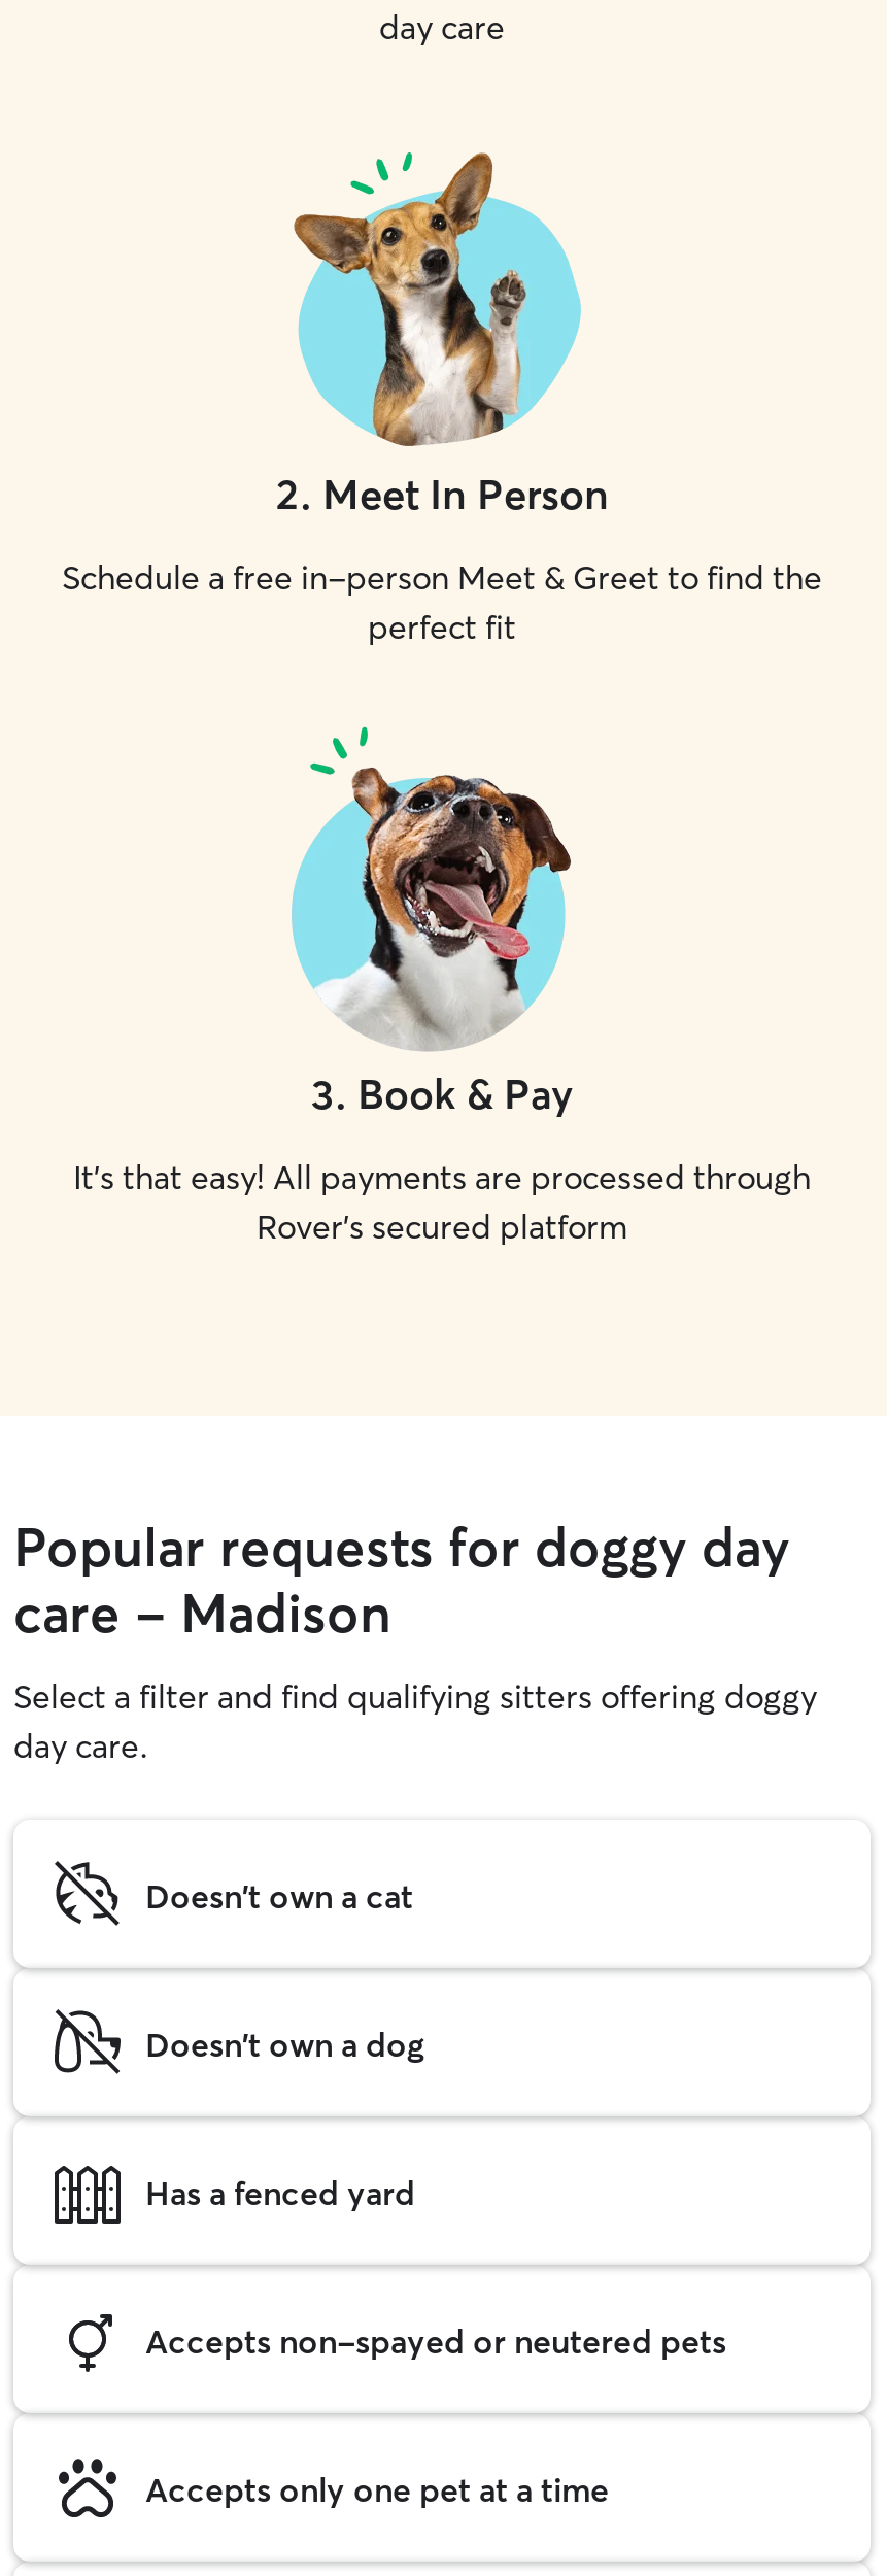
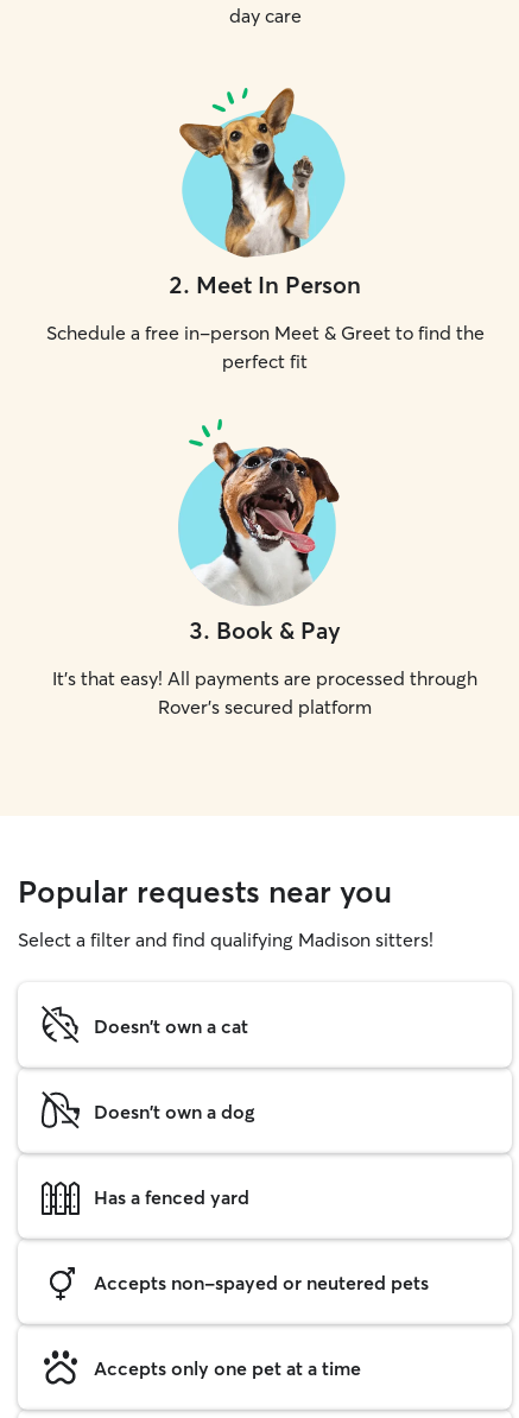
- Popular requests for doggy day
- care - Madison
- Select a filter and find qualifying sitters offering doggy
- day care.
+ Popular requests near you
+ Select a filter and find qualifying Madison sitters!
